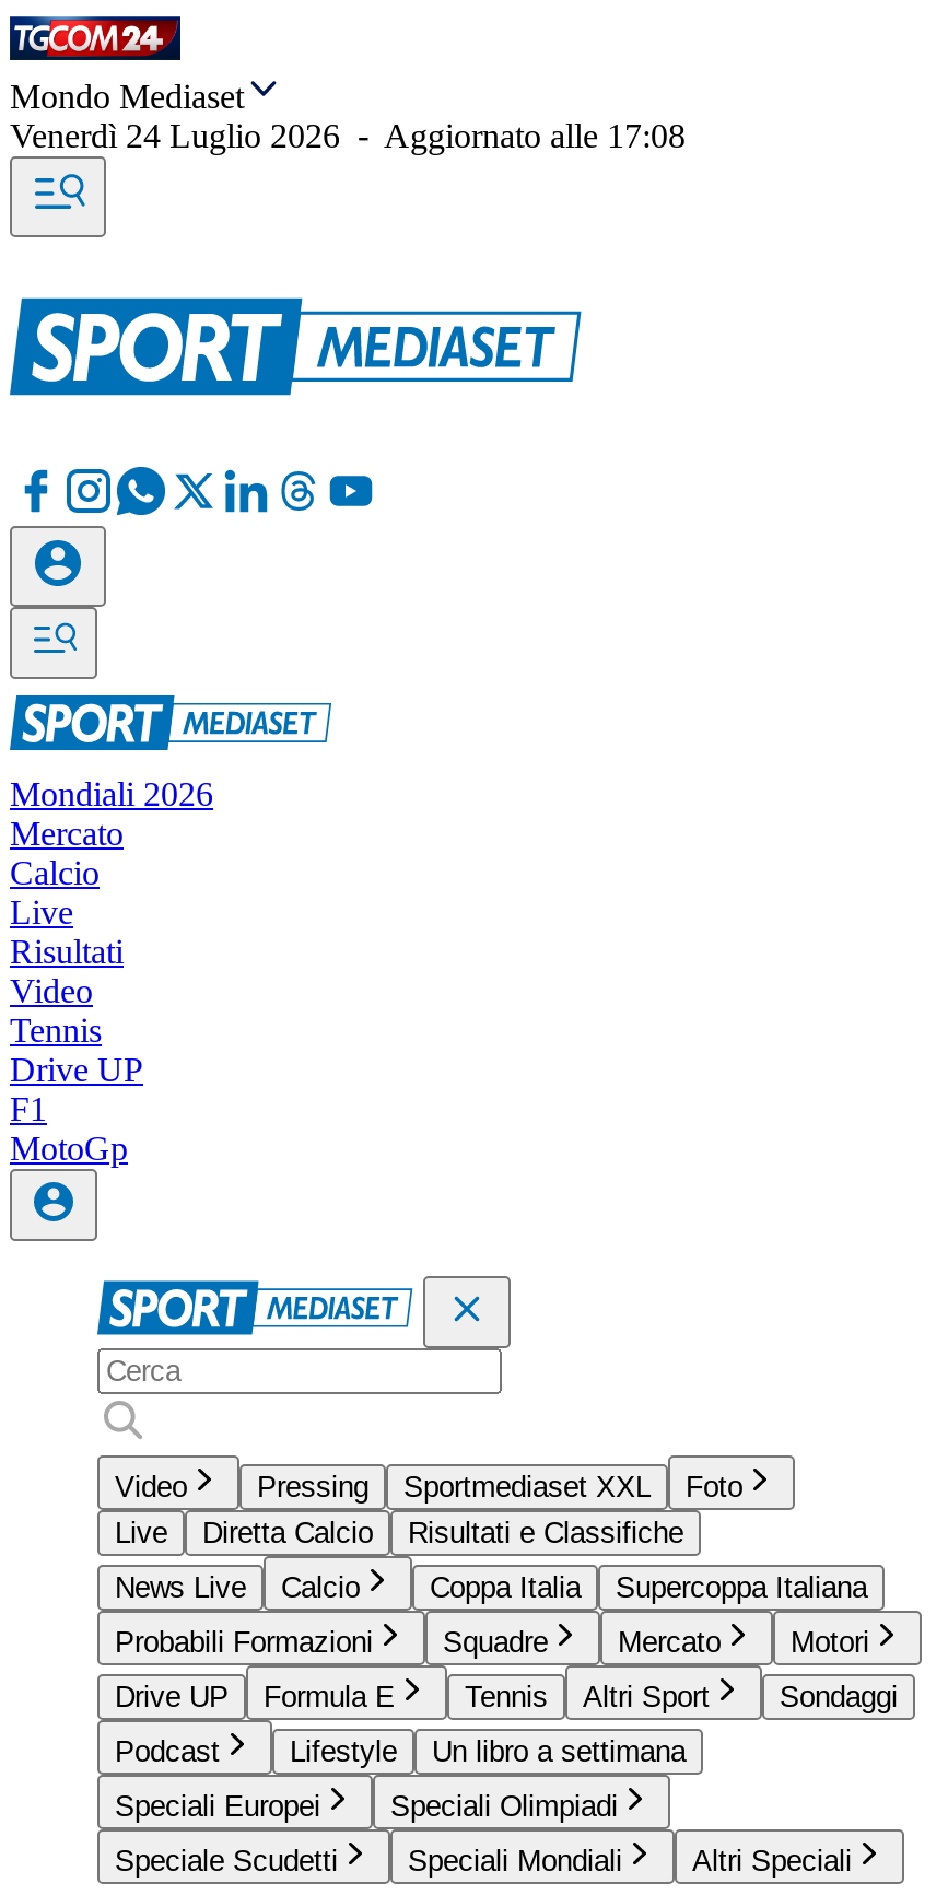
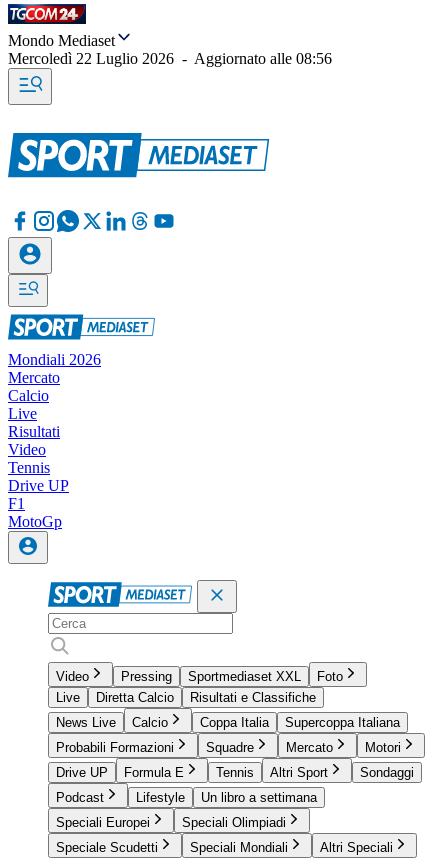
- Venerdì 24 Luglio 2026 - Aggiornato alle 17:08
+ Mercoledì 22 Luglio 2026 - Aggiornato alle 08:56
